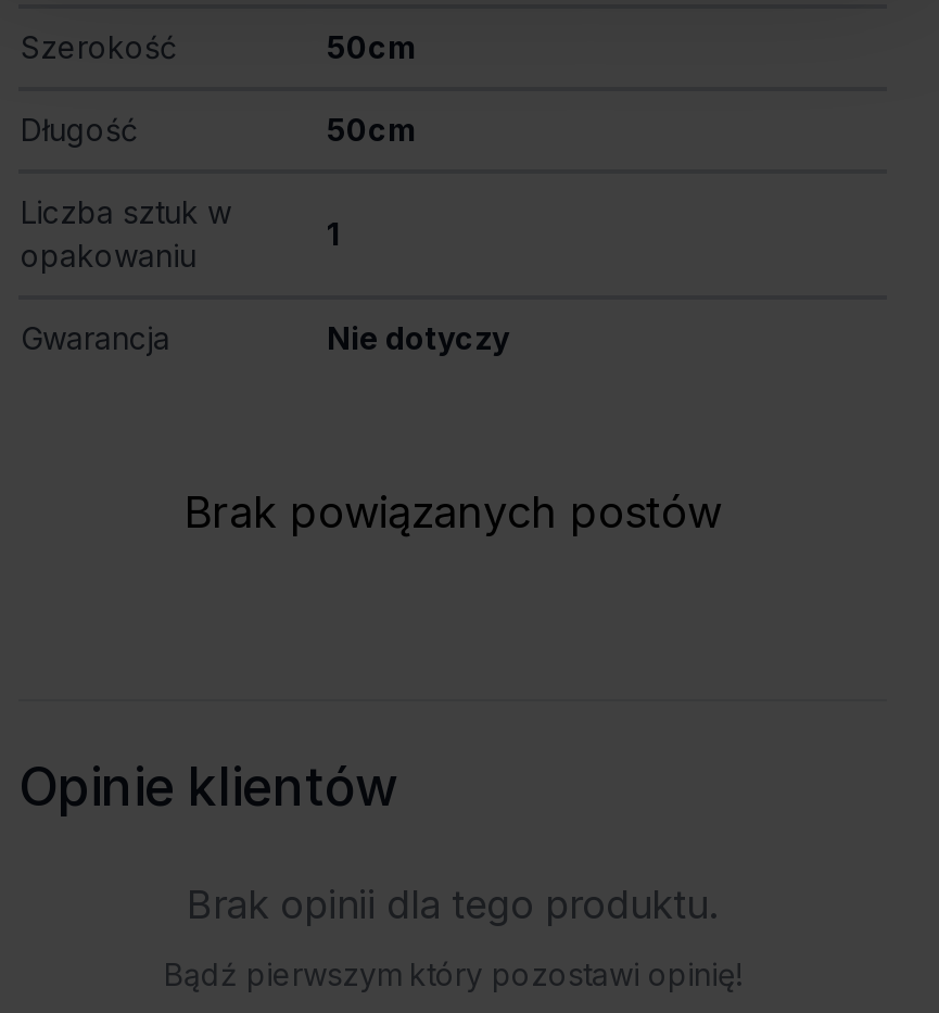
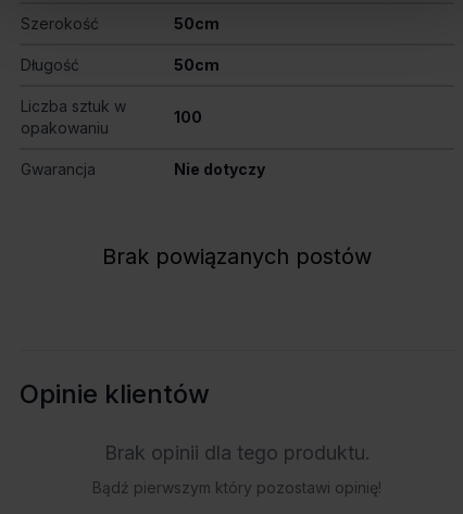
- 1
+ 100
